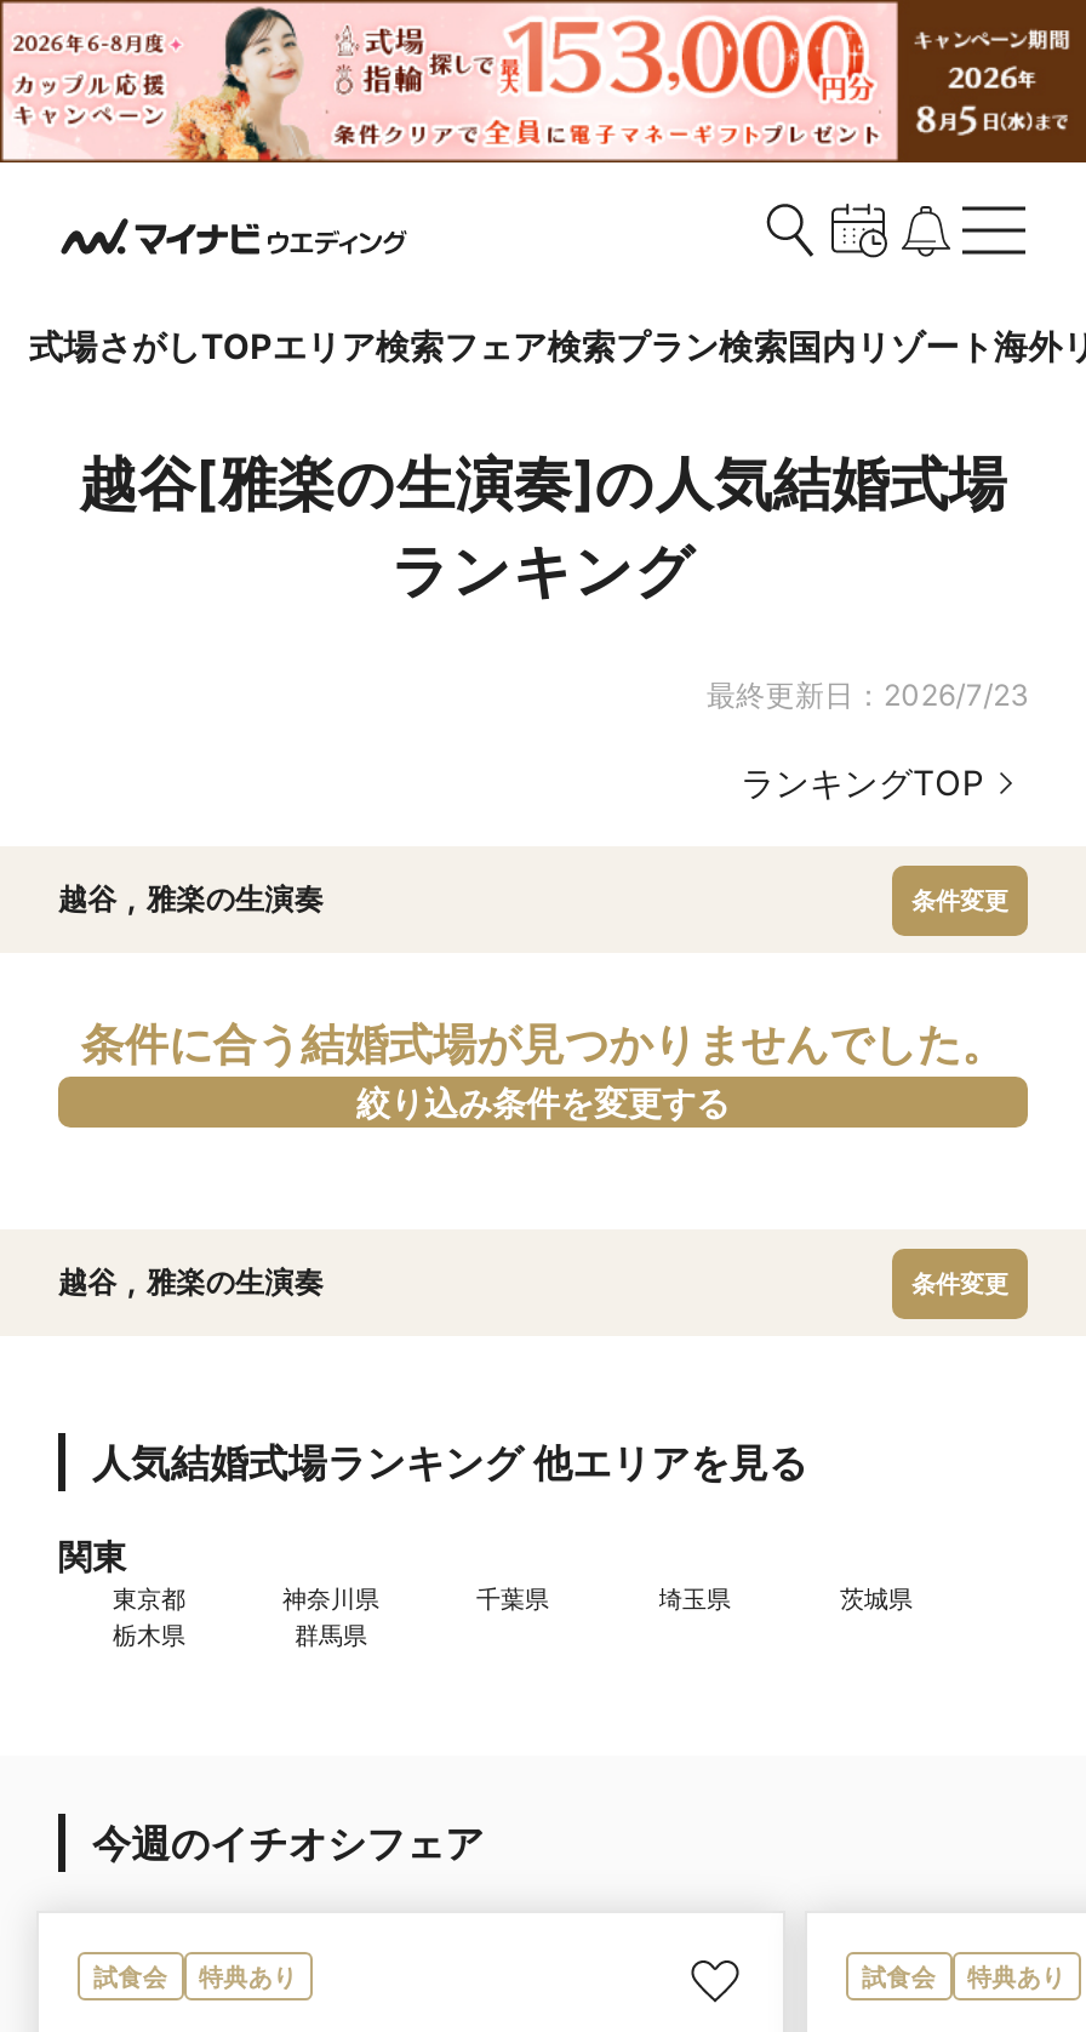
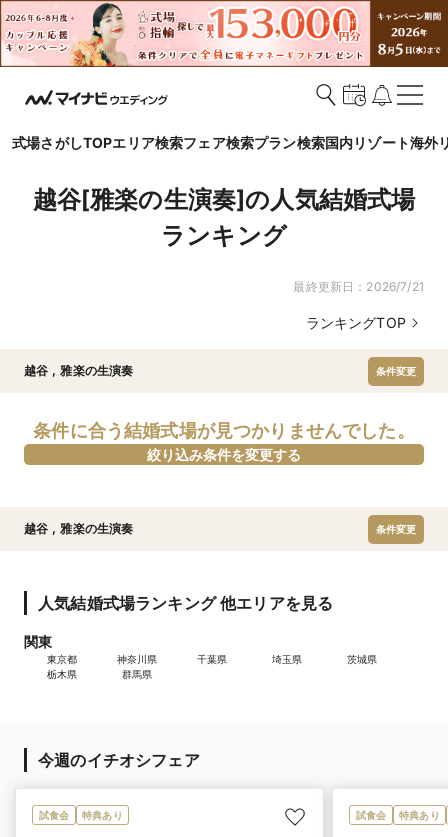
- 最終更新日：2026/7/23
+ 最終更新日：2026/7/21
